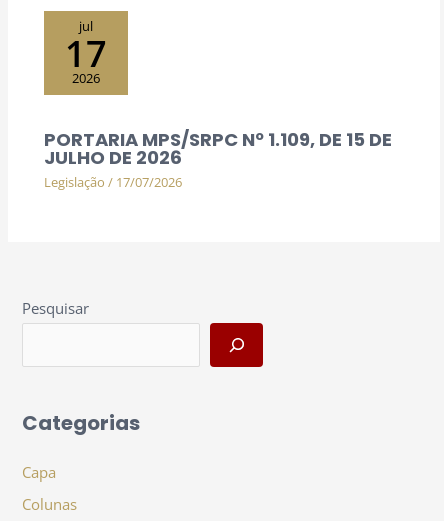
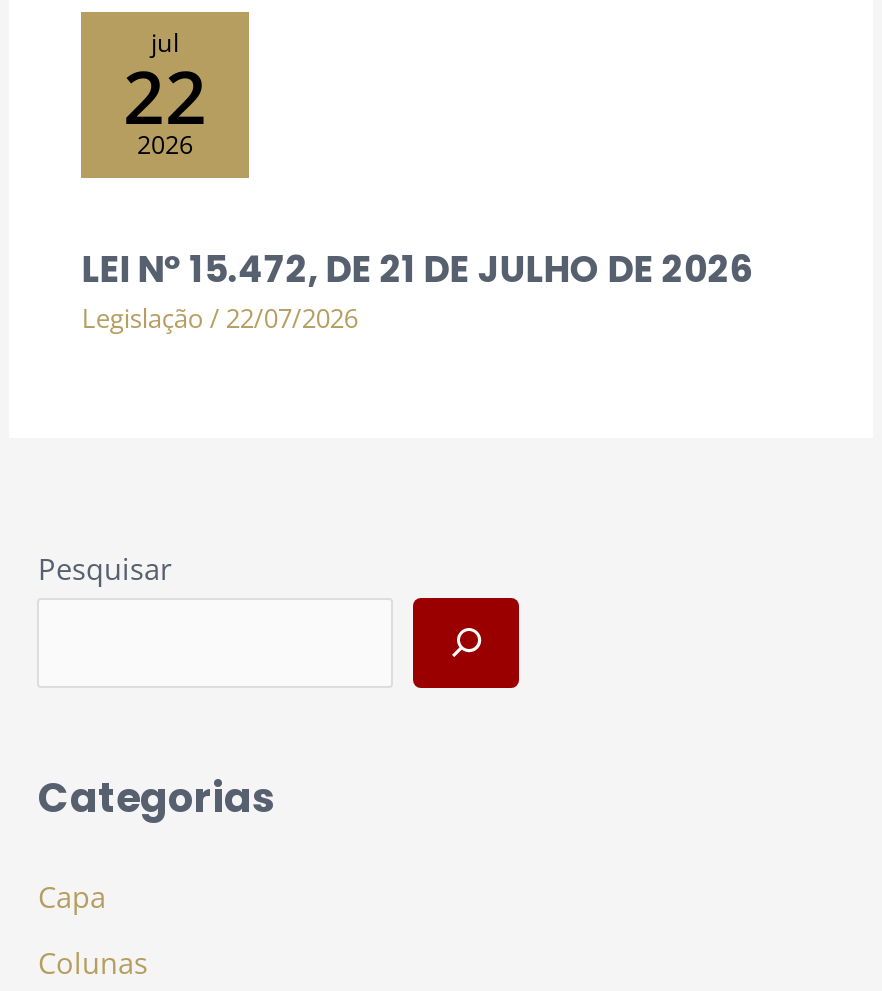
- 17
+ 22

- PORTARIA MPS/SRPC Nº 1.109, DE 15 DE
- JULHO DE 2026
- Legislação / 17/07/2026
+ LEI Nº 15.472, DE 21 DE JULHO DE 2026
+ Legislação / 22/07/2026
